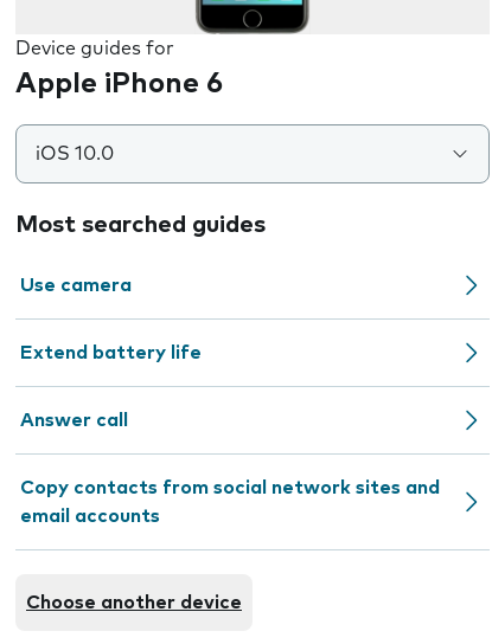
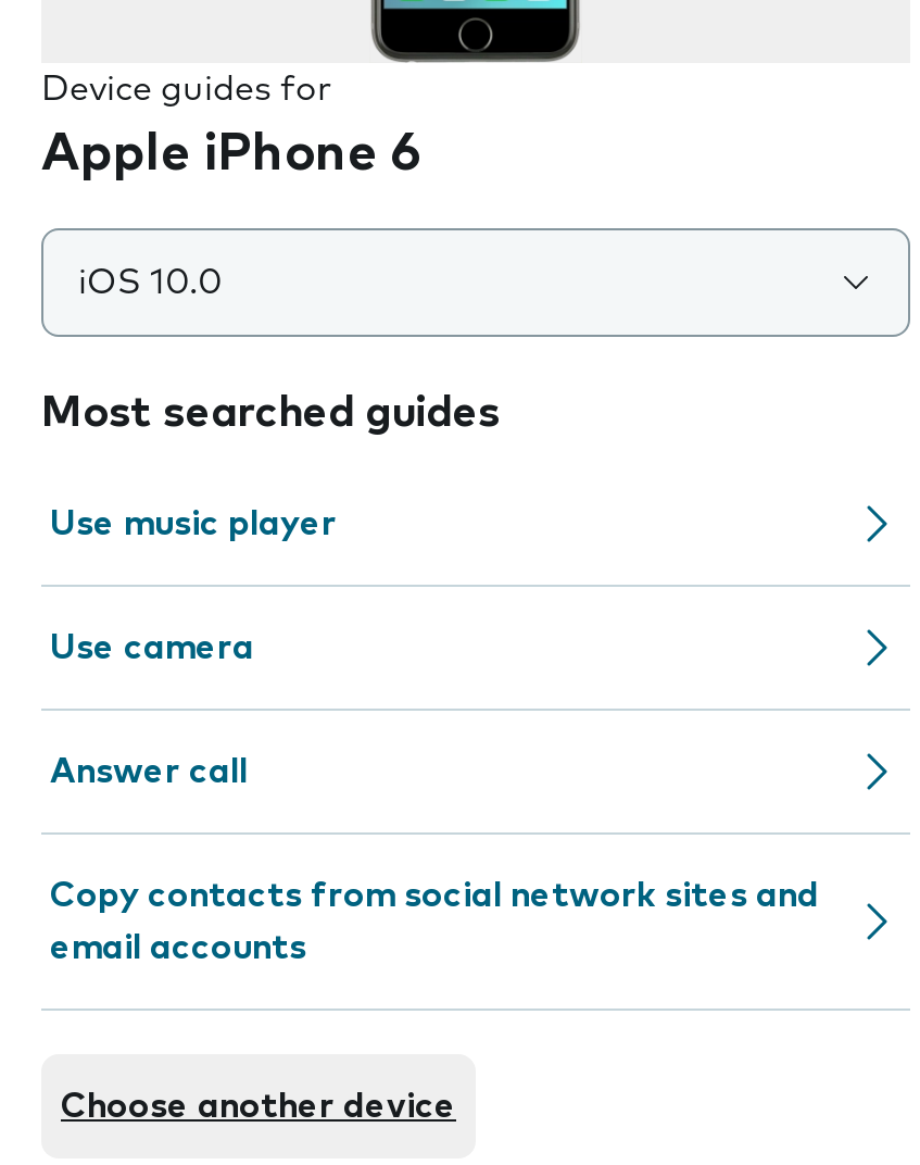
+ Use music player

moved down: Use camera

- Extend battery life
